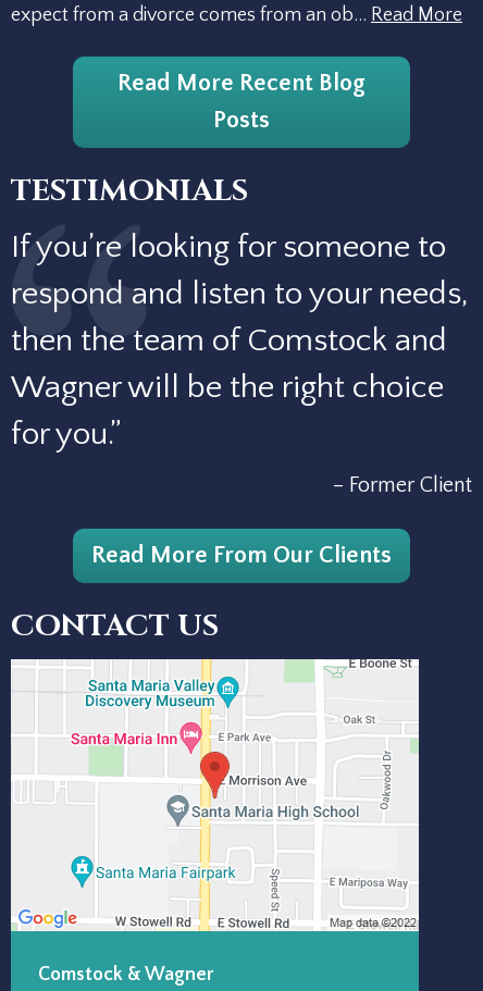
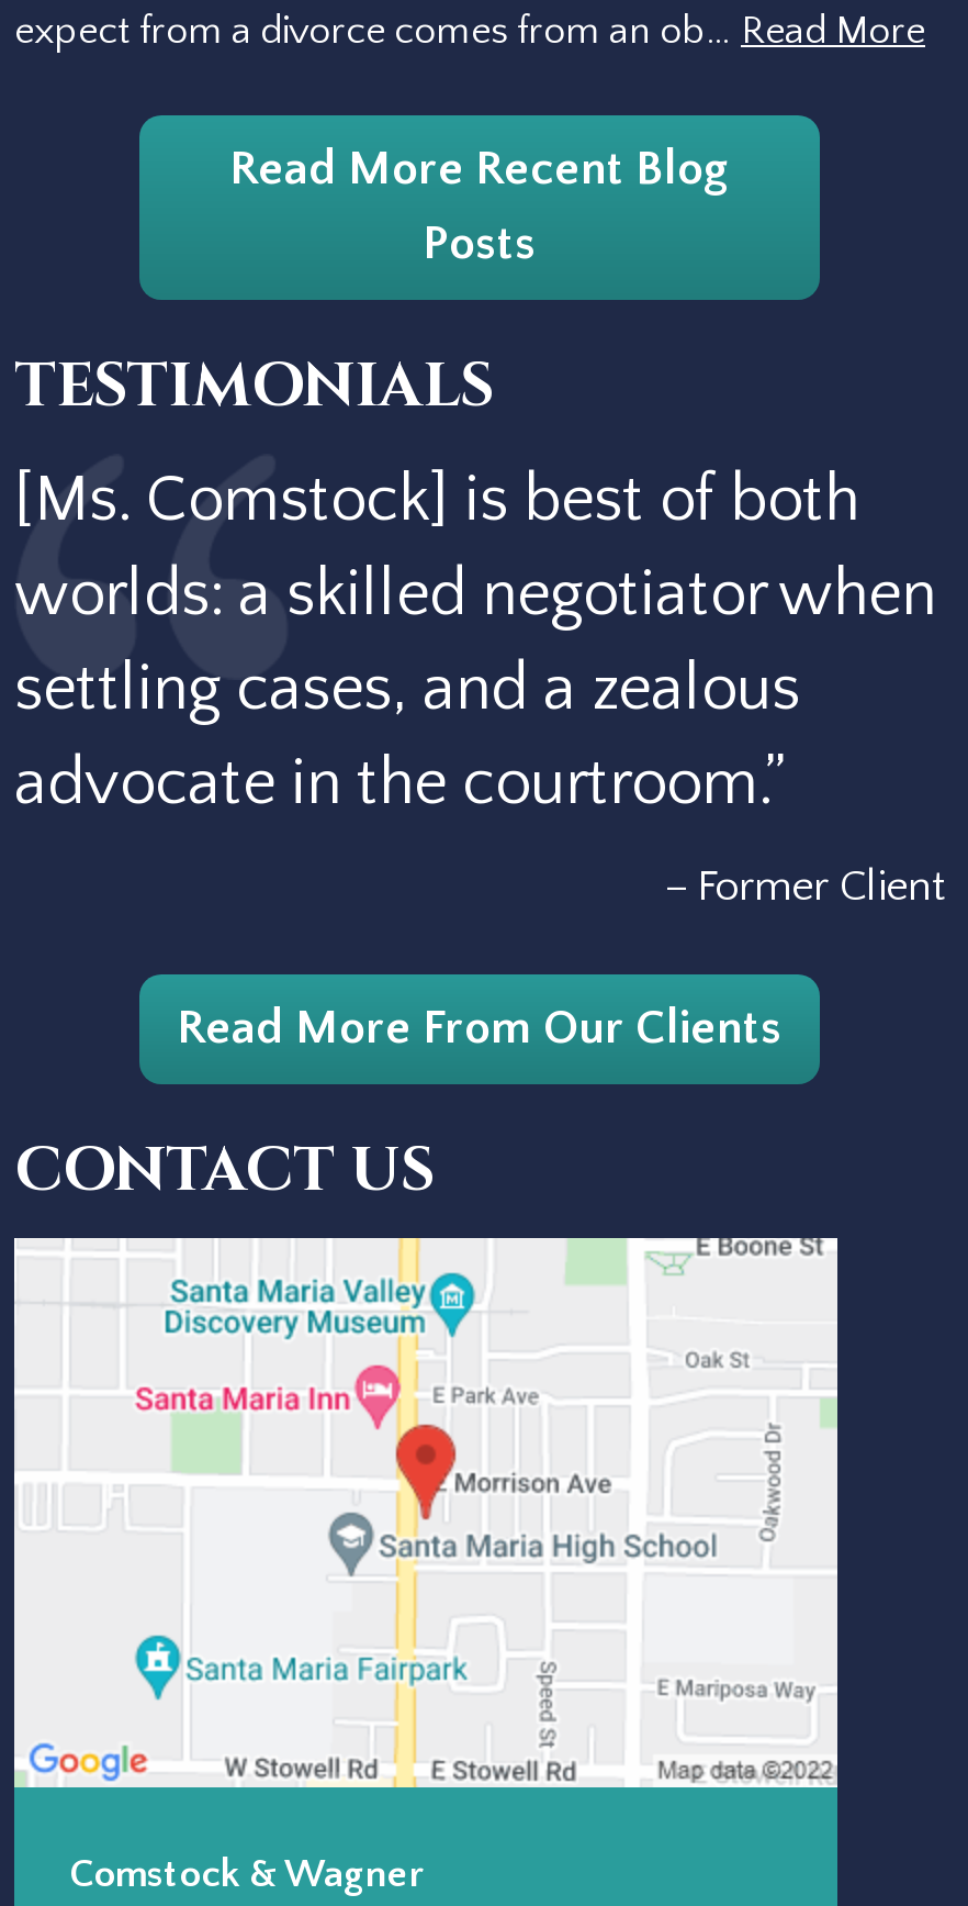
- If you’re looking for someone to
- respond and listen to your needs,
- then the team of Comstock and
- Wagner will be the right choice
- for you.”
+ [Ms. Comstock] is best of both
+ worlds: a skilled negotiator when
+ settling cases, and a zealous
+ advocate in the courtroom.”
